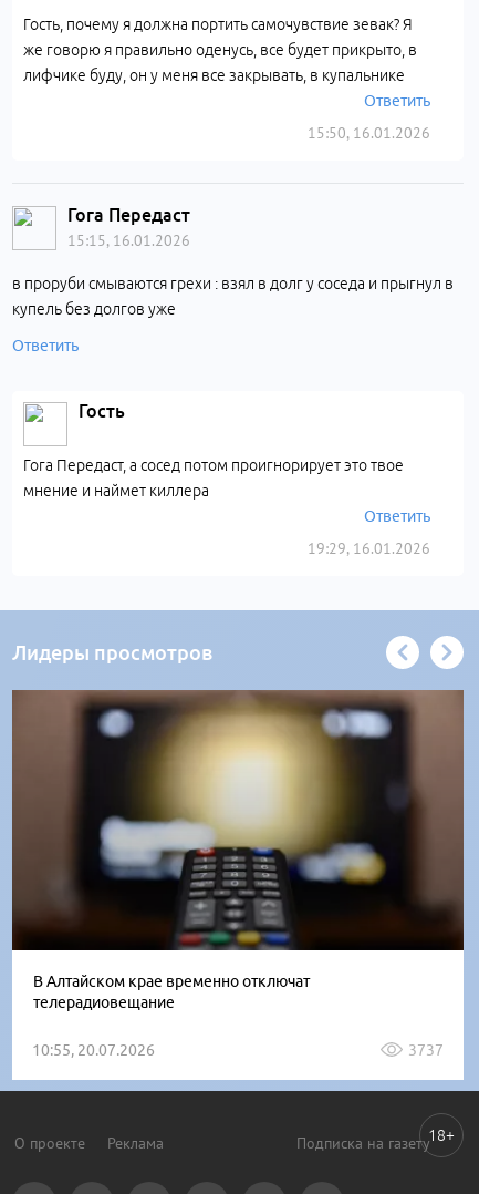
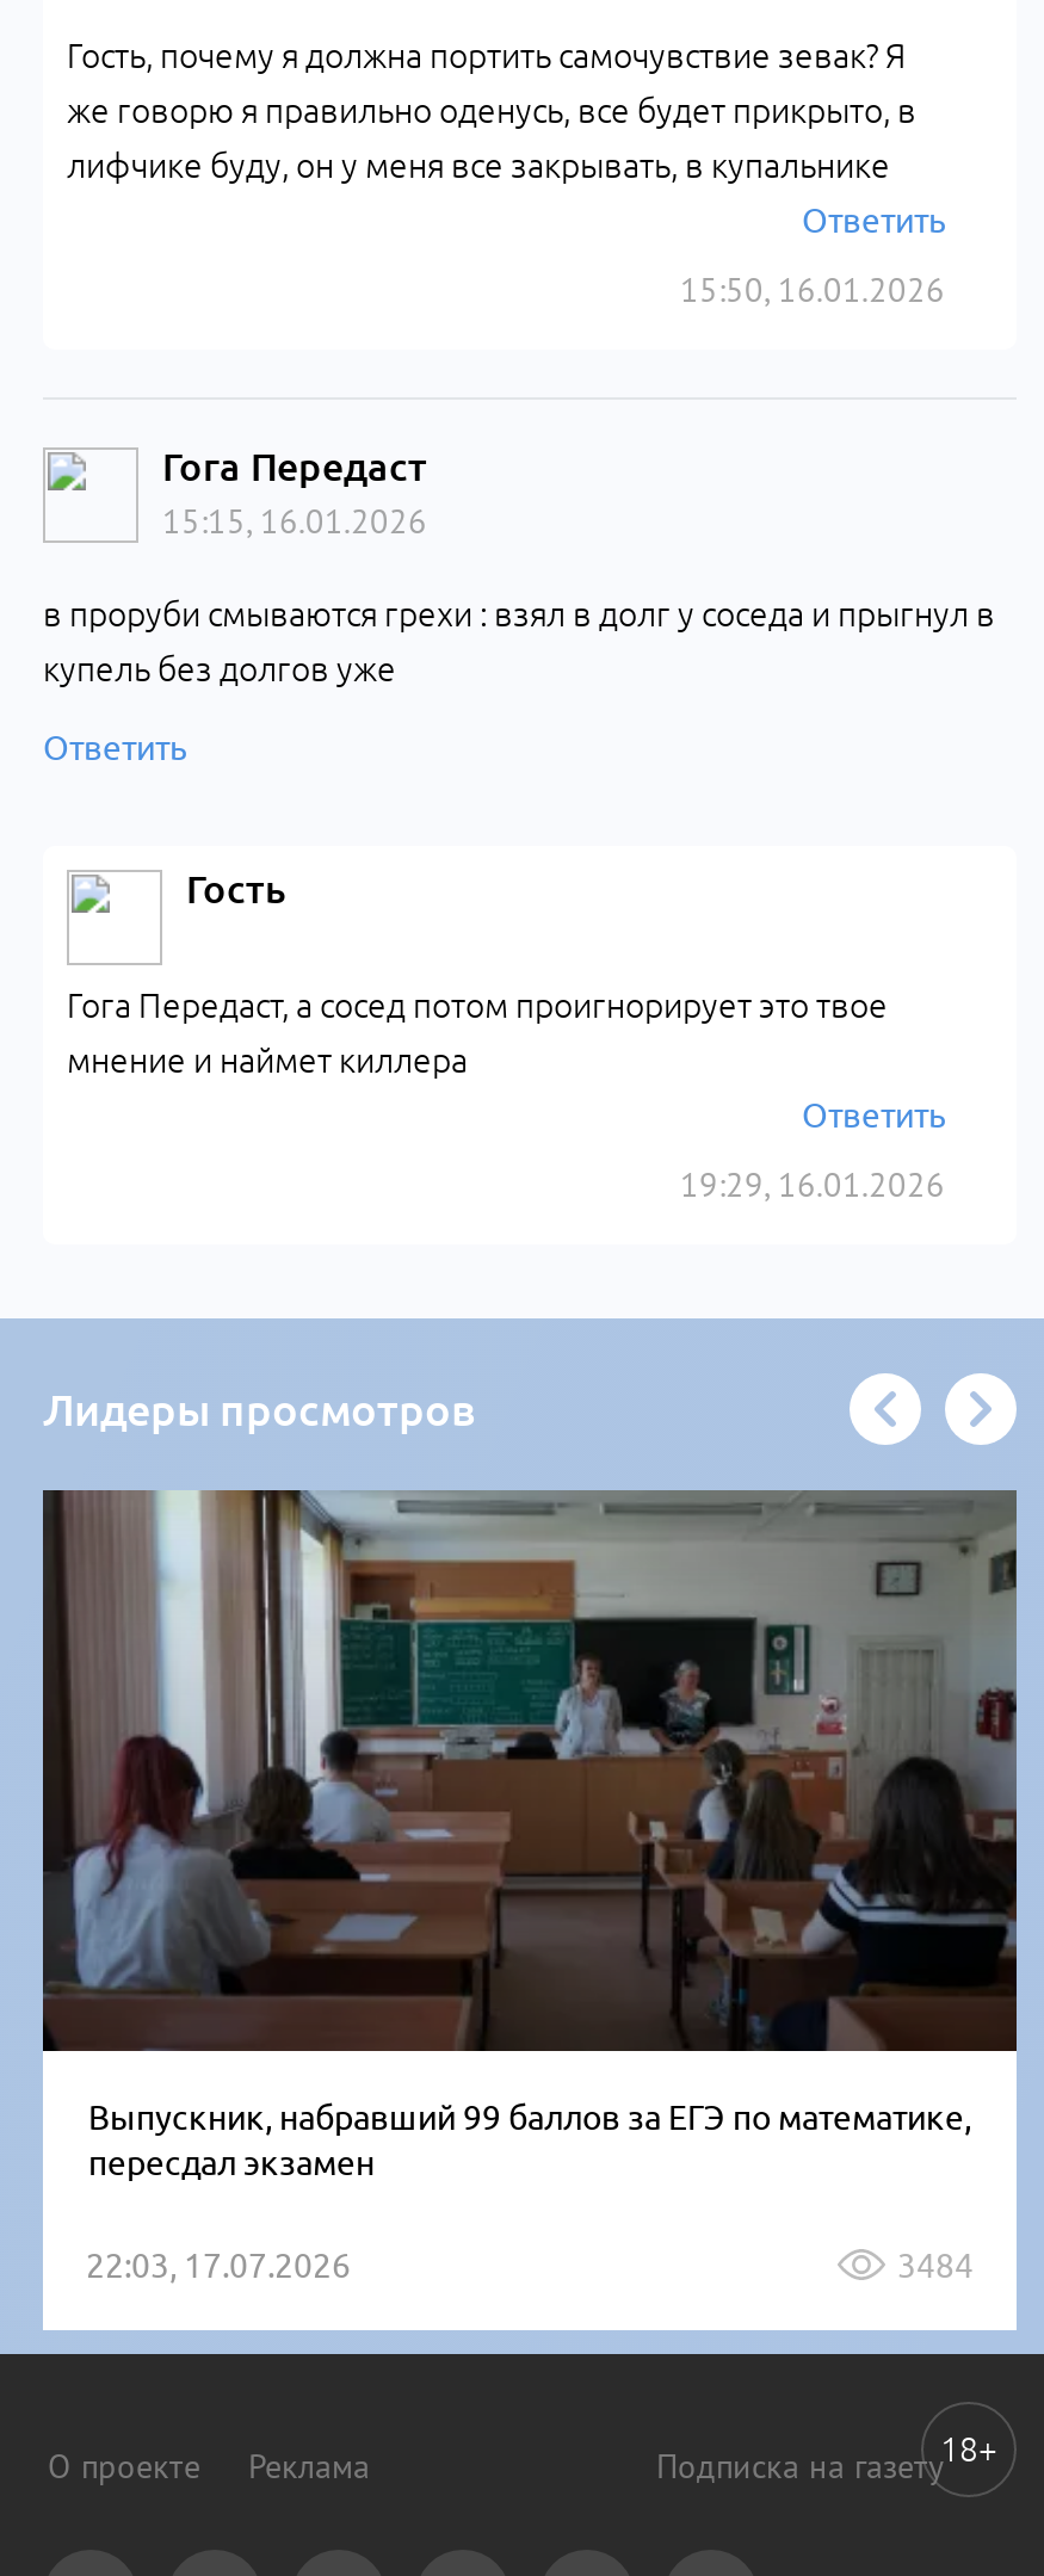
- [image]
- В Алтайском крае временно отключат
- телерадиовещание
+ [image]
+ Выпускник, набравший 99 баллов за ЕГЭ по математике,
+ пересдал экзамен

- 10:55, 20.07.2026
- 3737
+ 22:03, 17.07.2026
+ 3484
